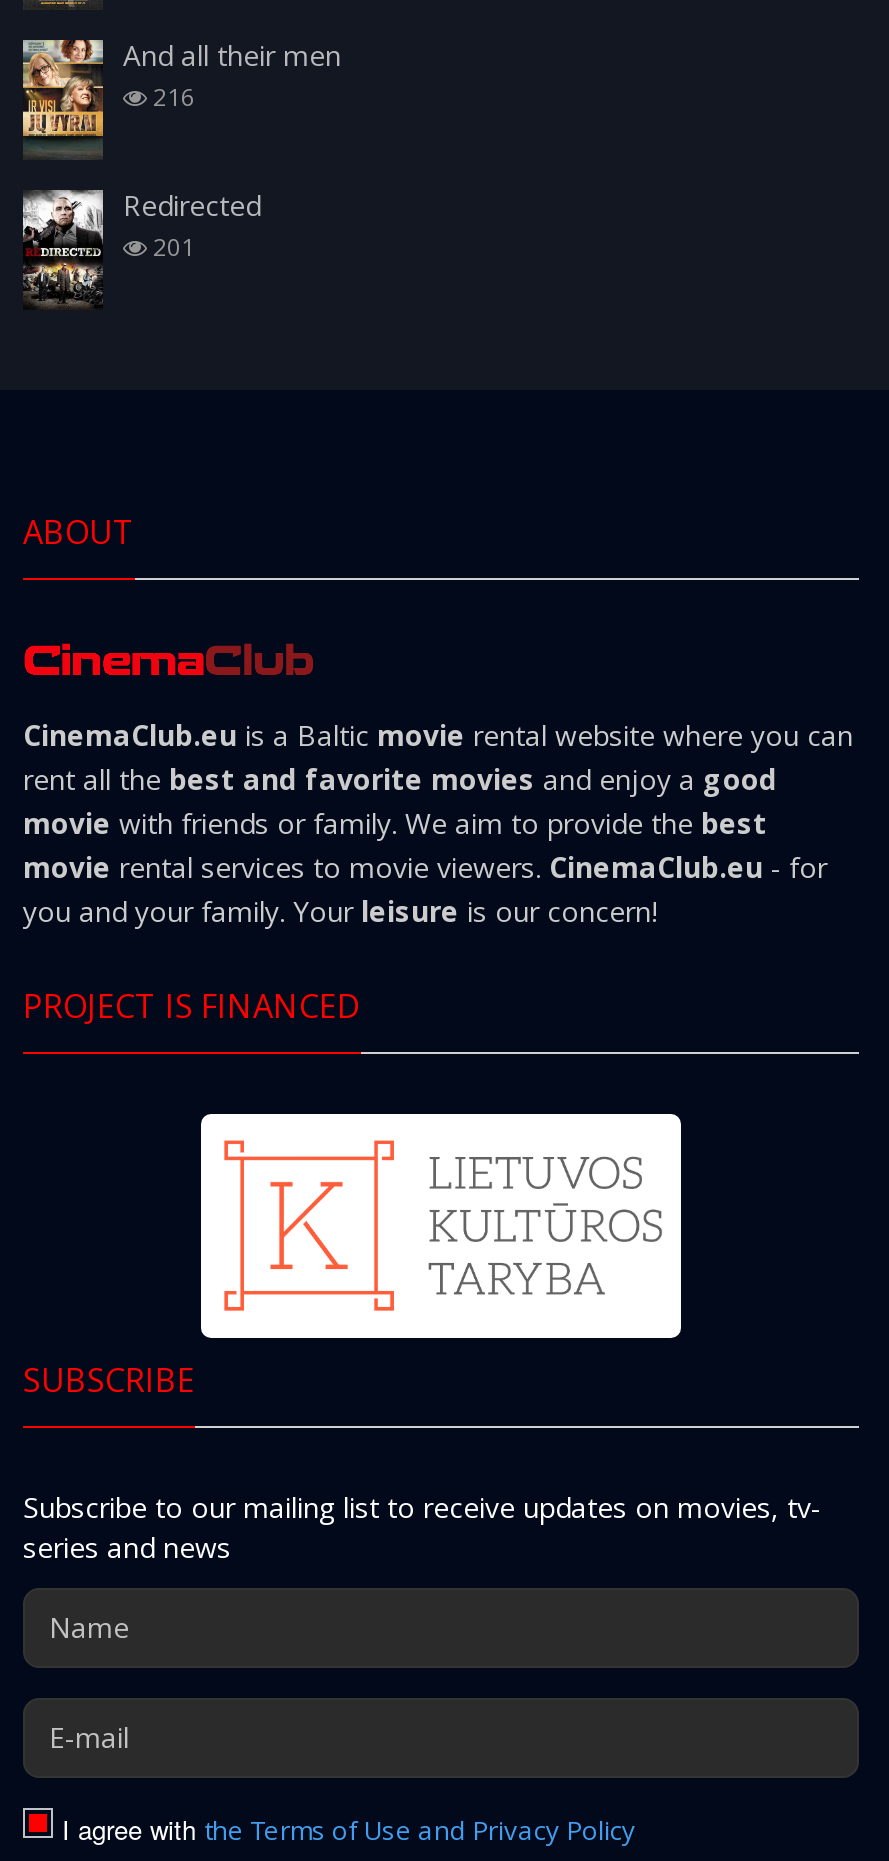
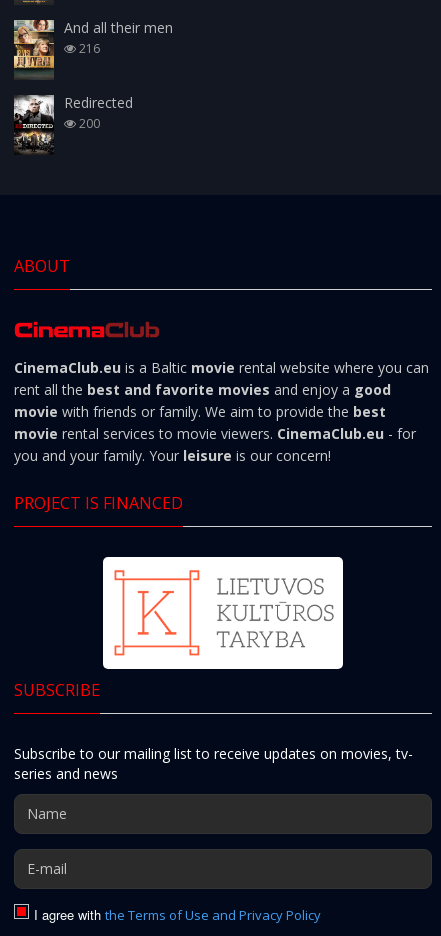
- 201
+ 200
